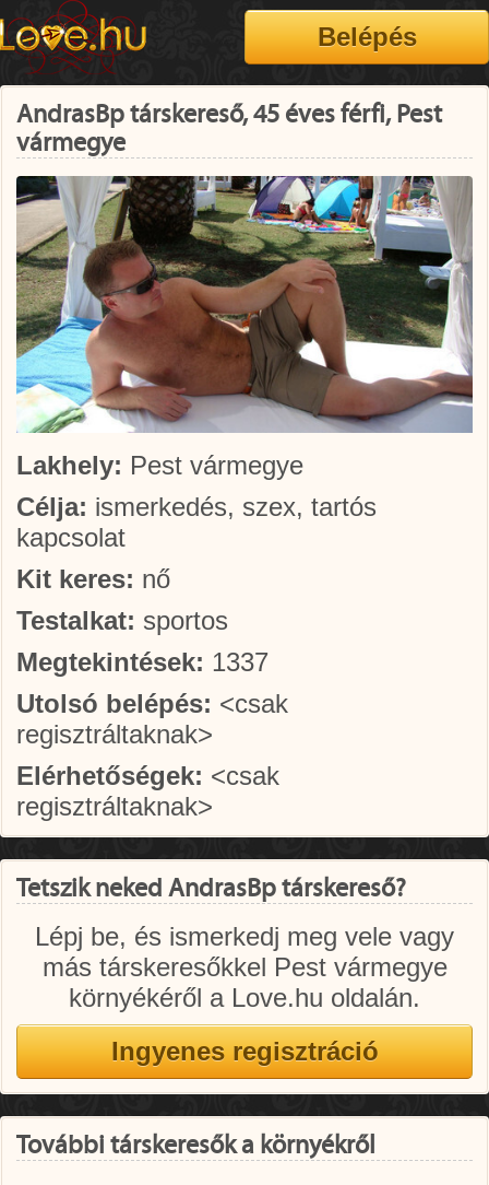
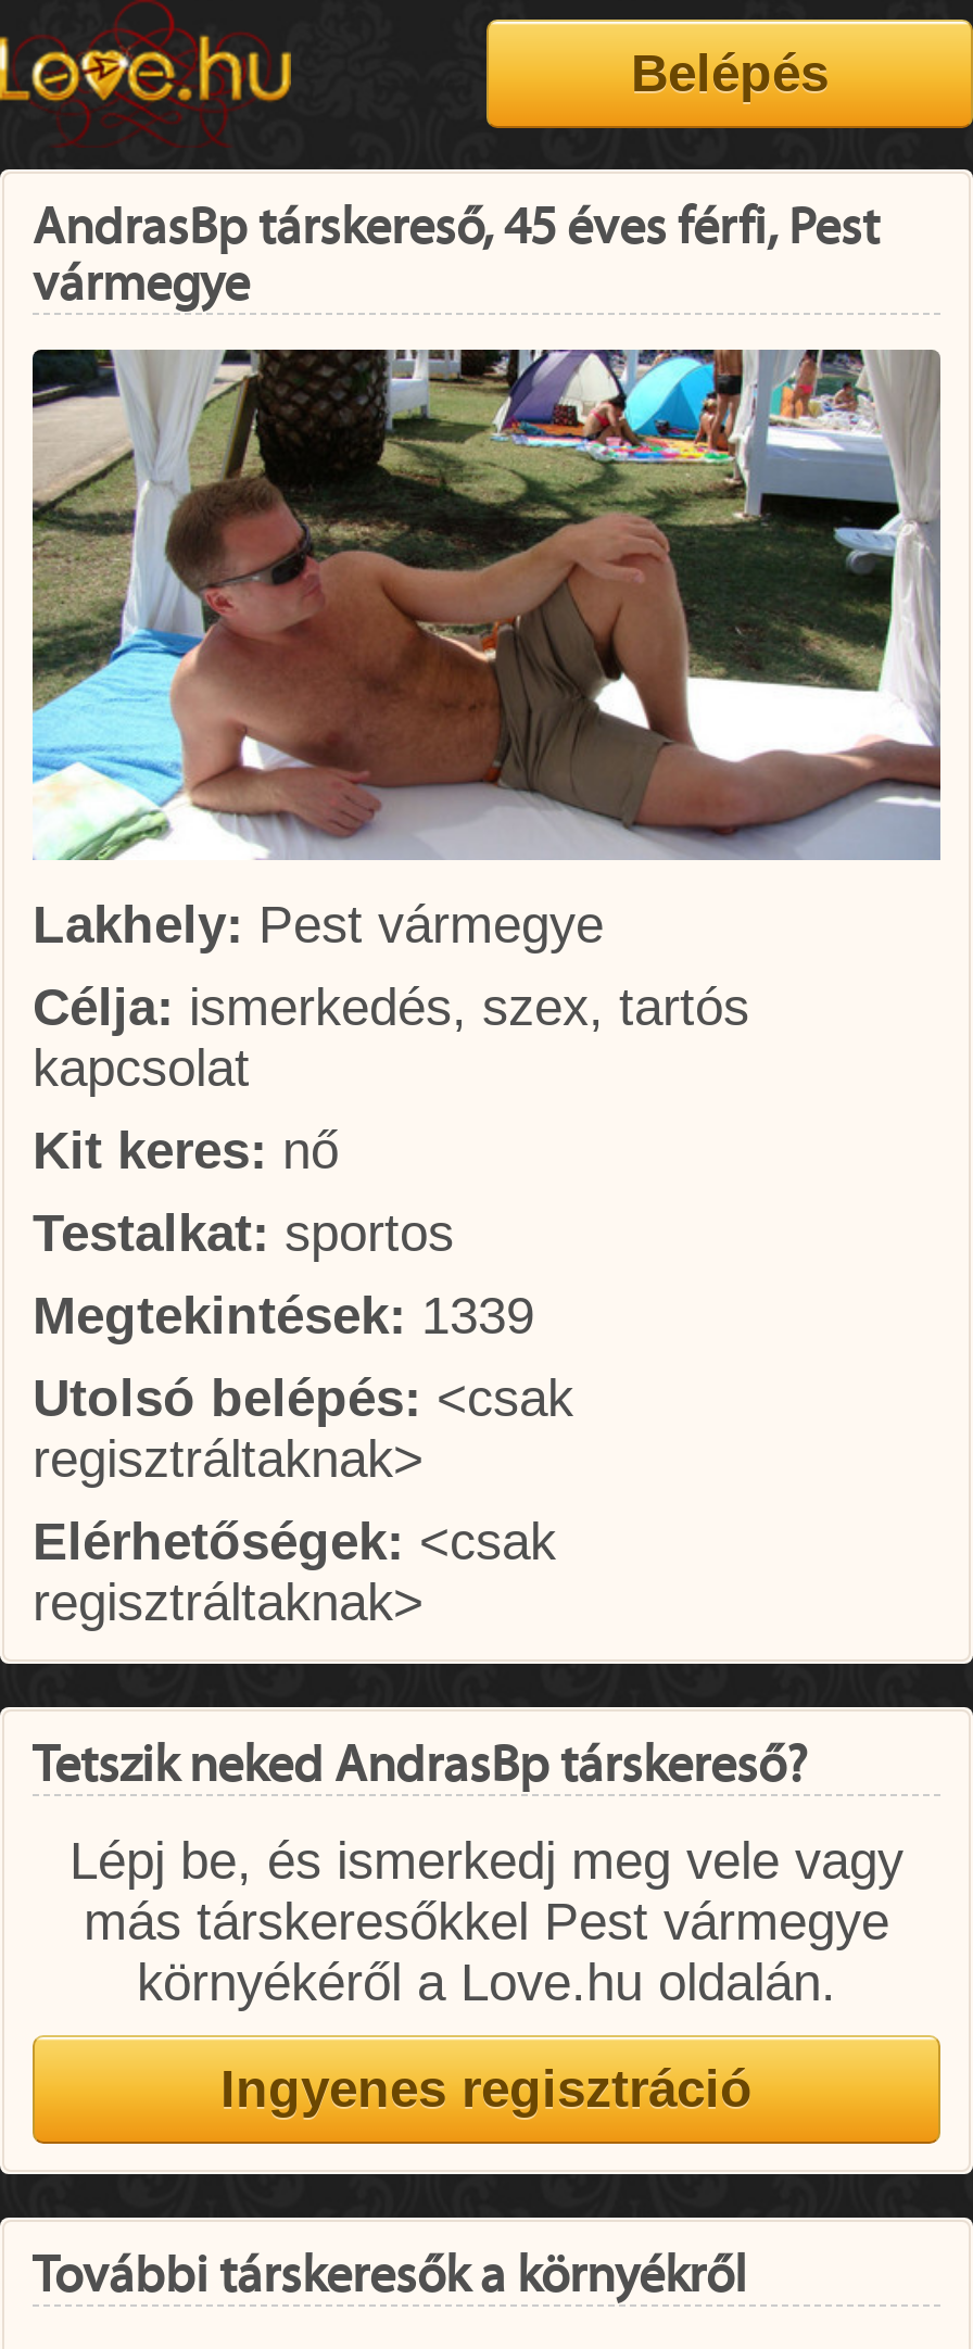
- Megtekintések: 1337
+ Megtekintések: 1339
